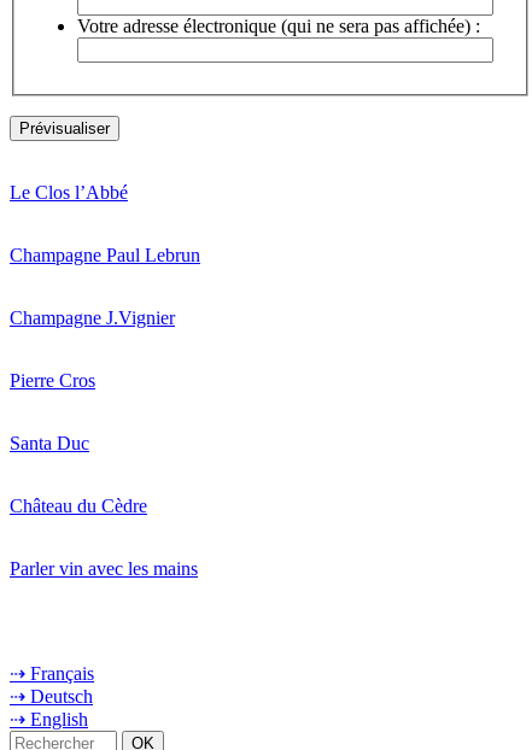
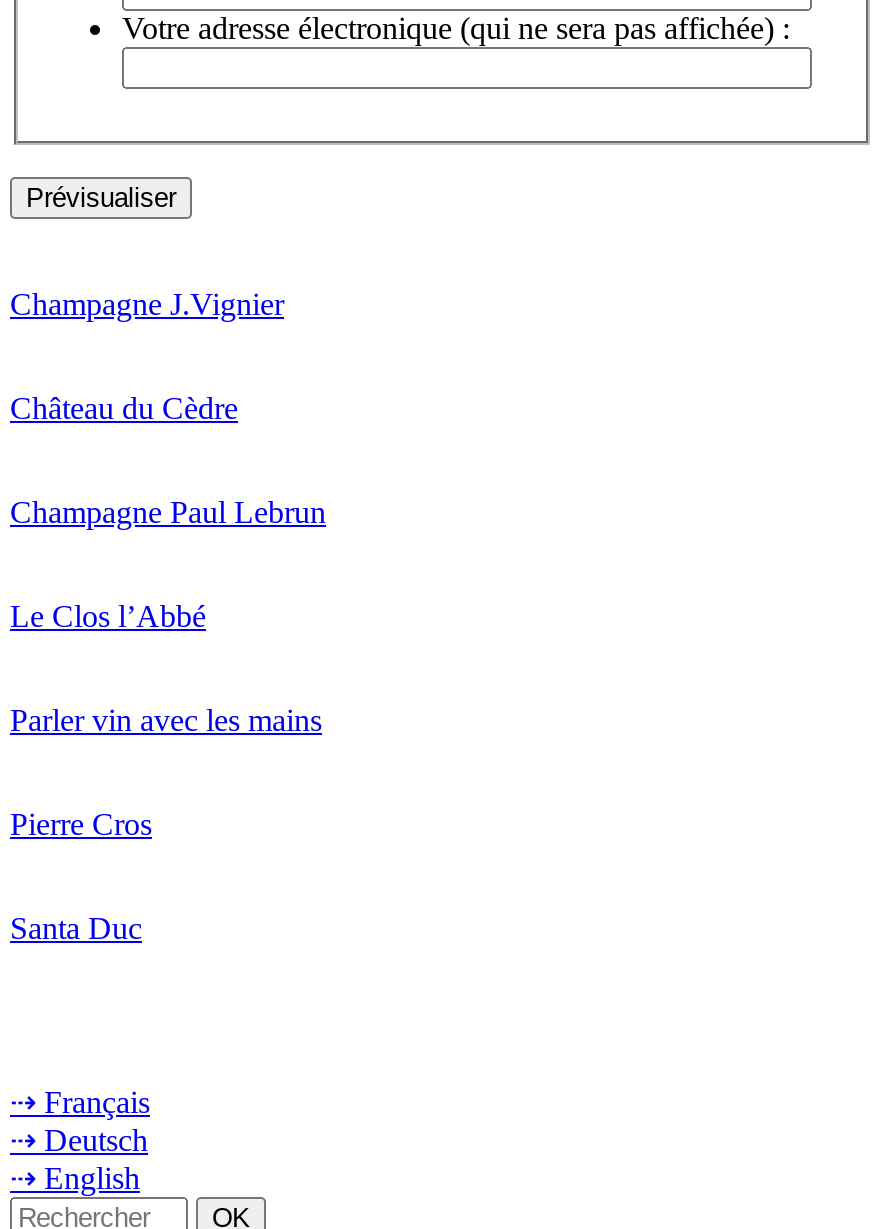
moved down: Le Clos l’Abbé

moved up: Champagne Paul Lebrun | Champagne J.Vignier

moved down: Pierre Cros | Santa Duc

moved up: Château du Cèdre

moved up: Parler vin avec les mains
